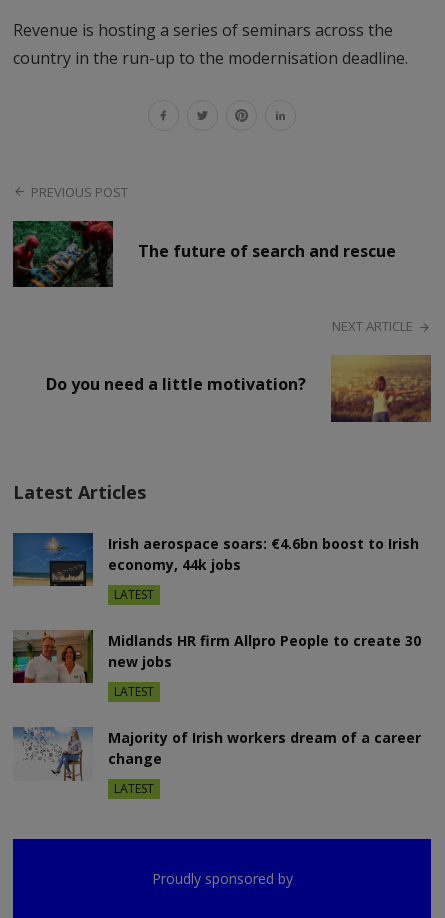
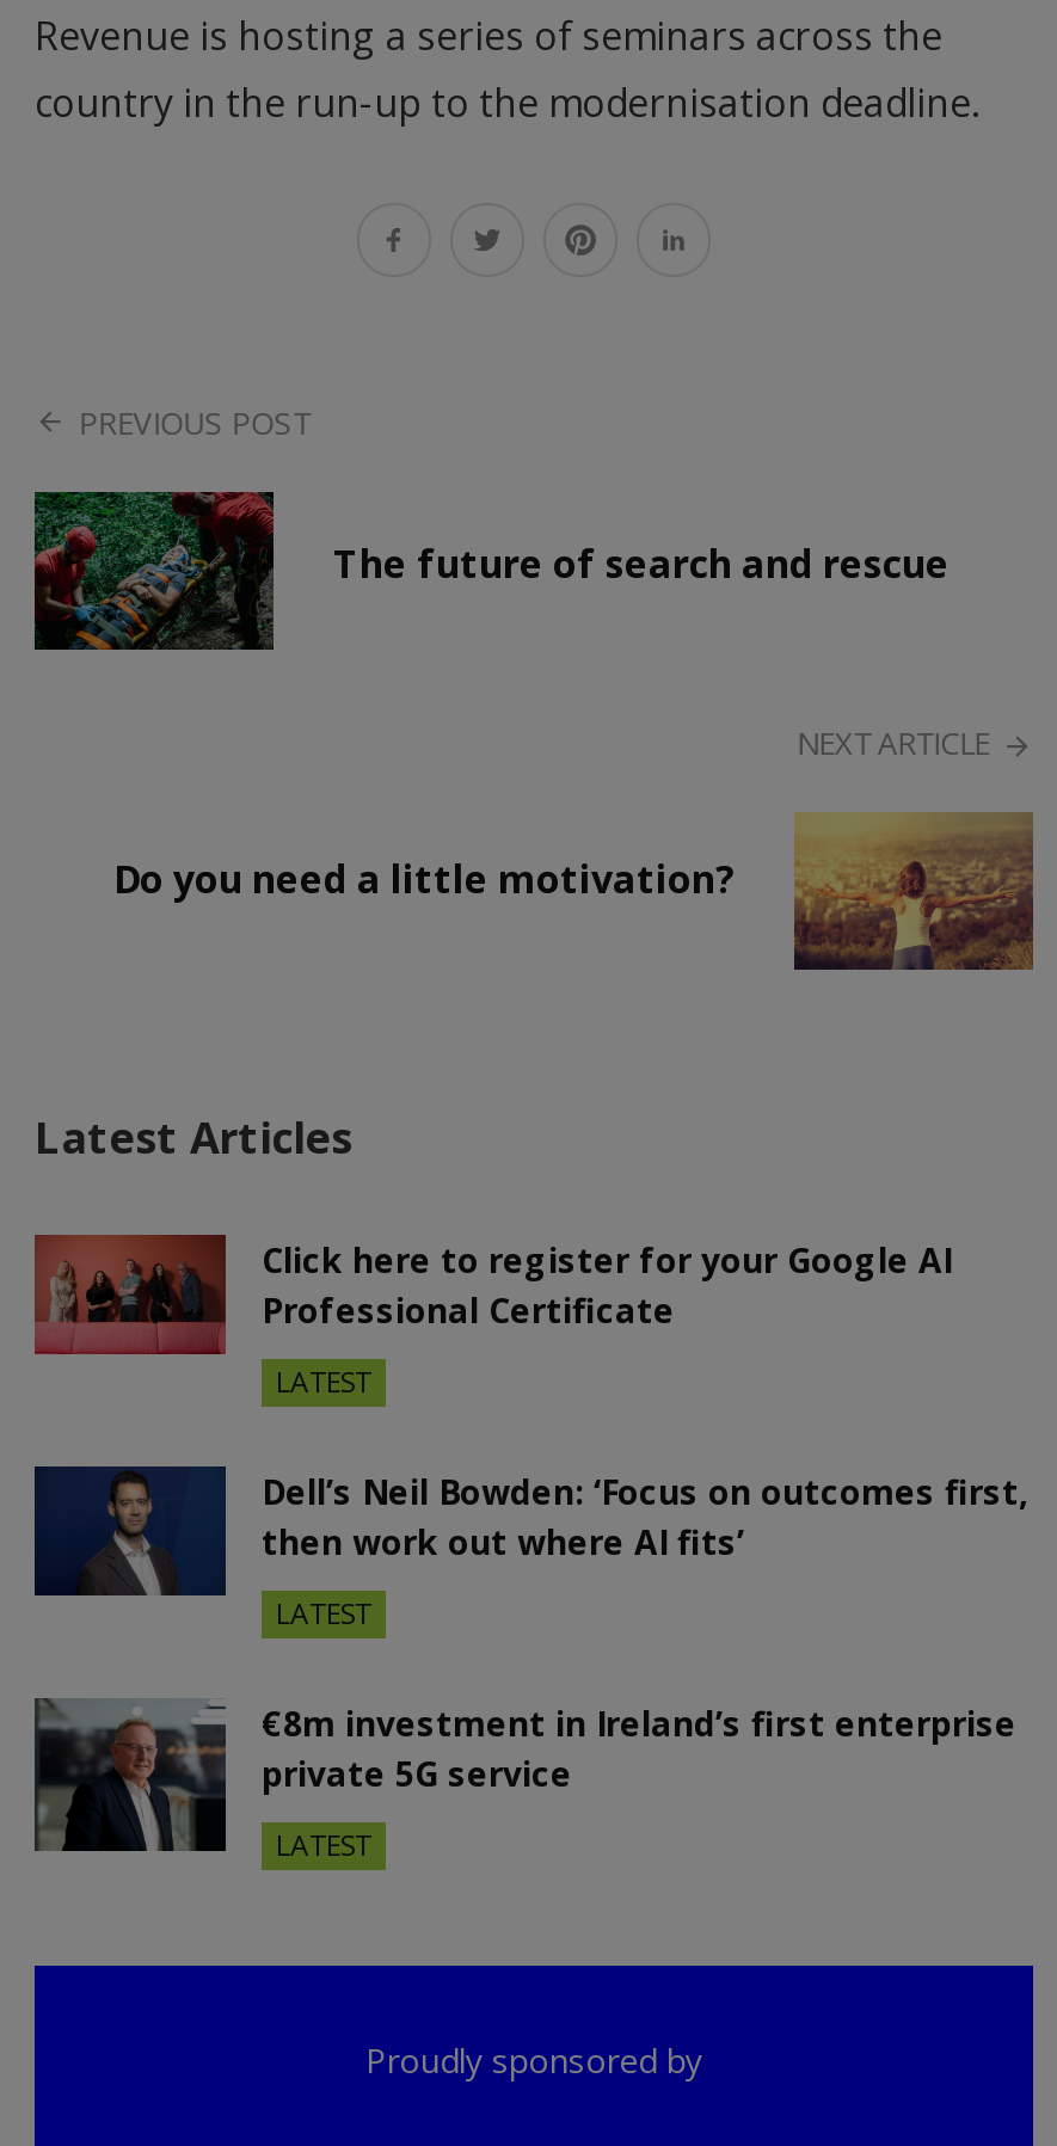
- [image]
- Irish aerospace soars: €4.6bn boost to Irish
- economy, 44k jobs
+ [image]
+ Click here to register for your Google AI
+ Professional Certificate

- [image]
- Midlands HR firm Allpro People to create 30
- new jobs
+ [image]
+ Dell’s Neil Bowden: ‘Focus on outcomes first,
+ then work out where AI fits’

- [image]
- Majority of Irish workers dream of a career
- change
+ [image]
+ €8m investment in Ireland’s first enterprise
+ private 5G service
